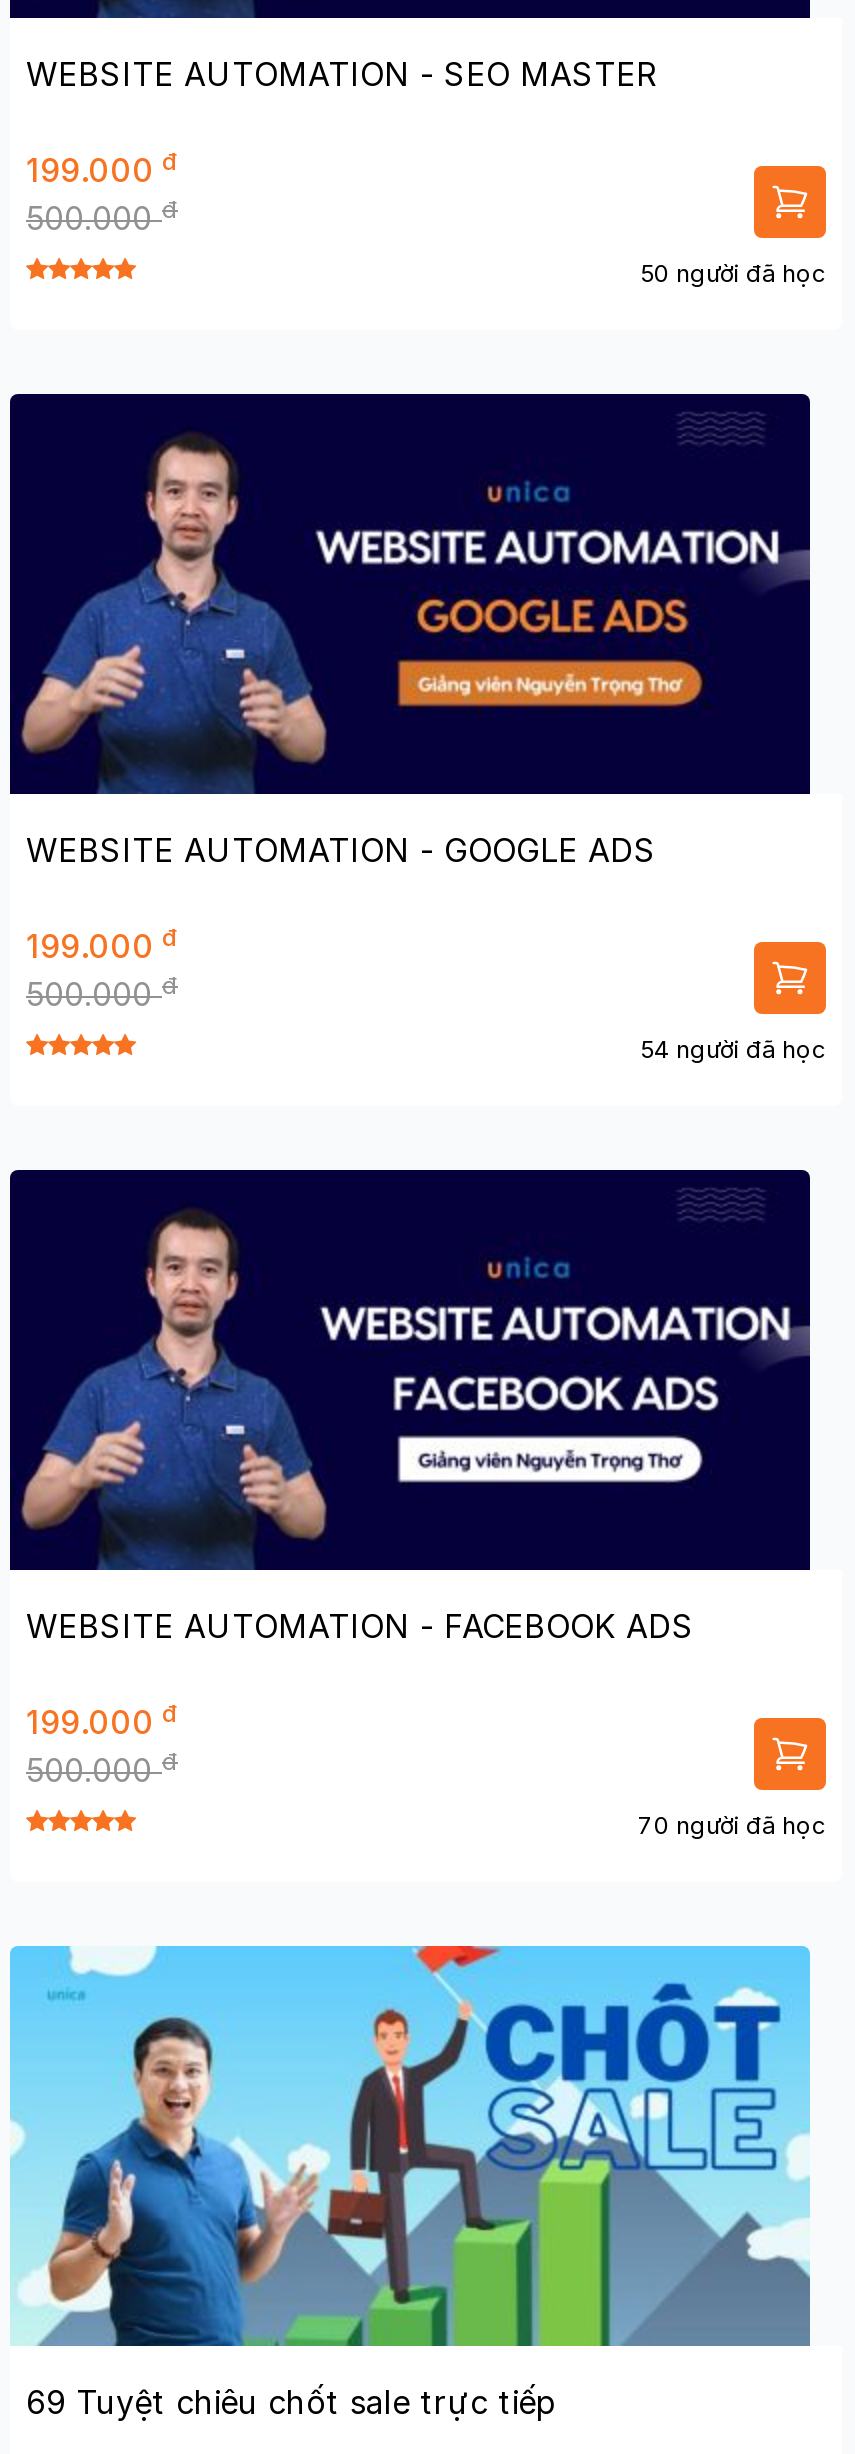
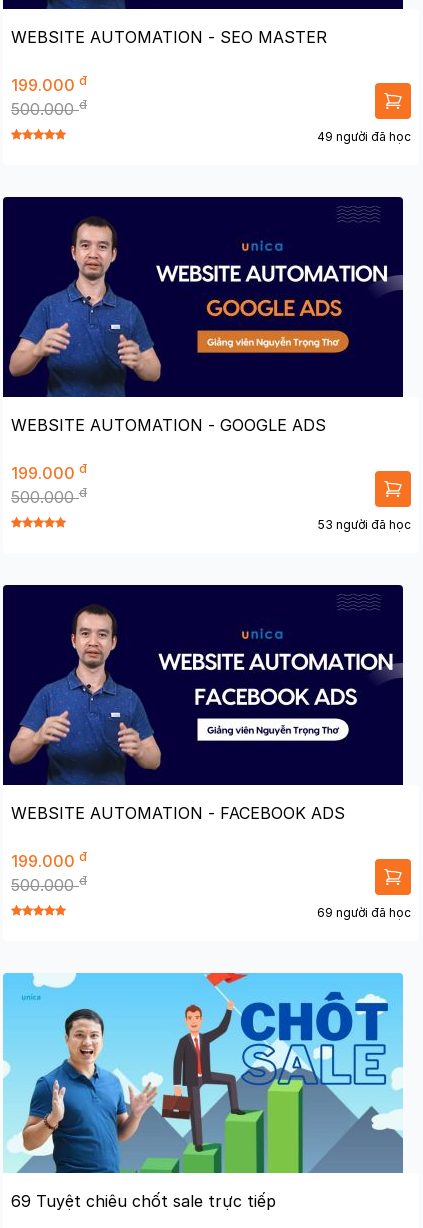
- 50 người đã học
+ 49 người đã học

- 54 người đã học
+ 53 người đã học

- 70 người đã học
+ 69 người đã học
